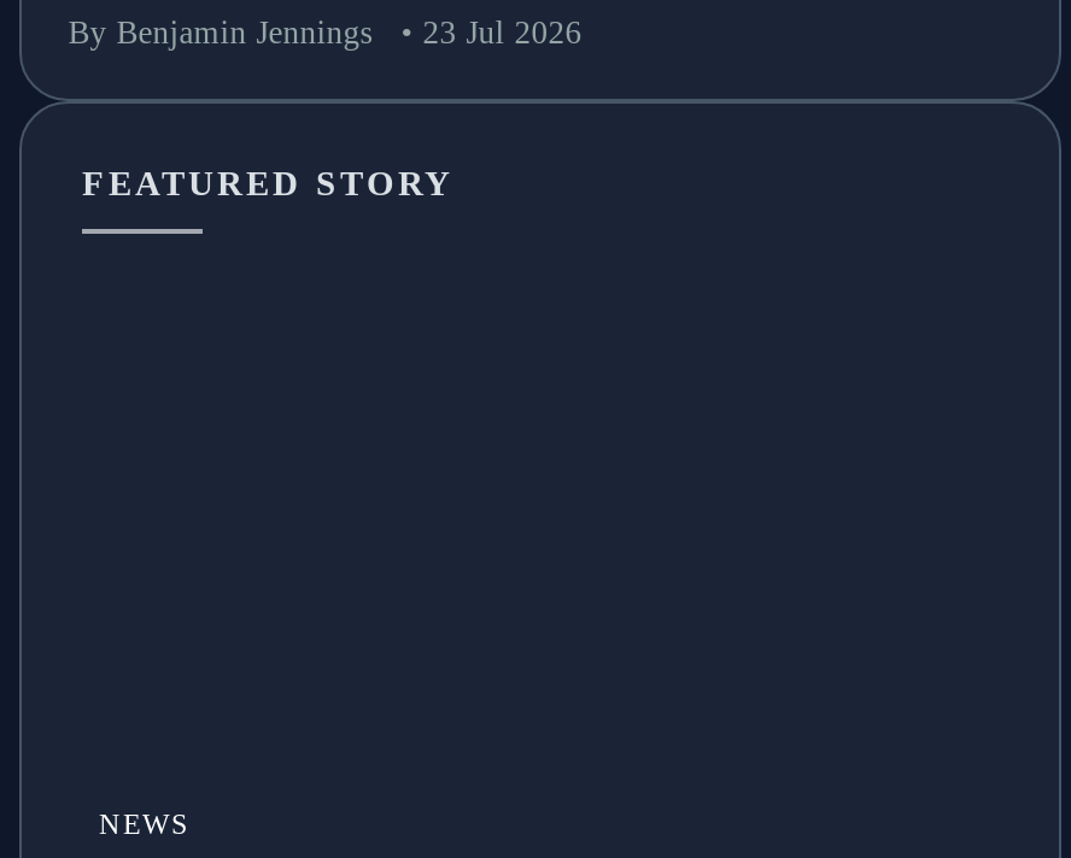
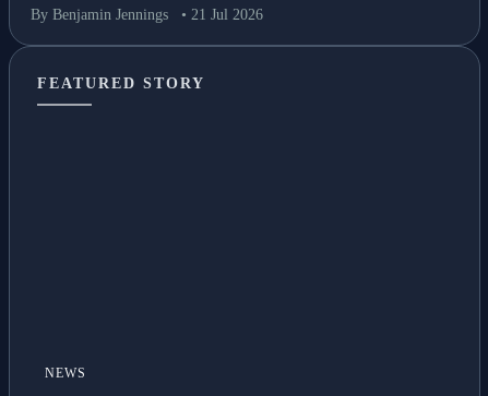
- By Benjamin Jennings • 23 Jul 2026
+ By Benjamin Jennings • 21 Jul 2026
